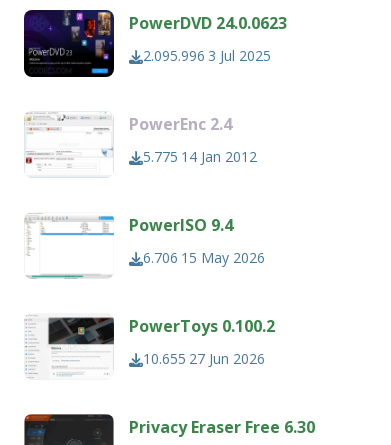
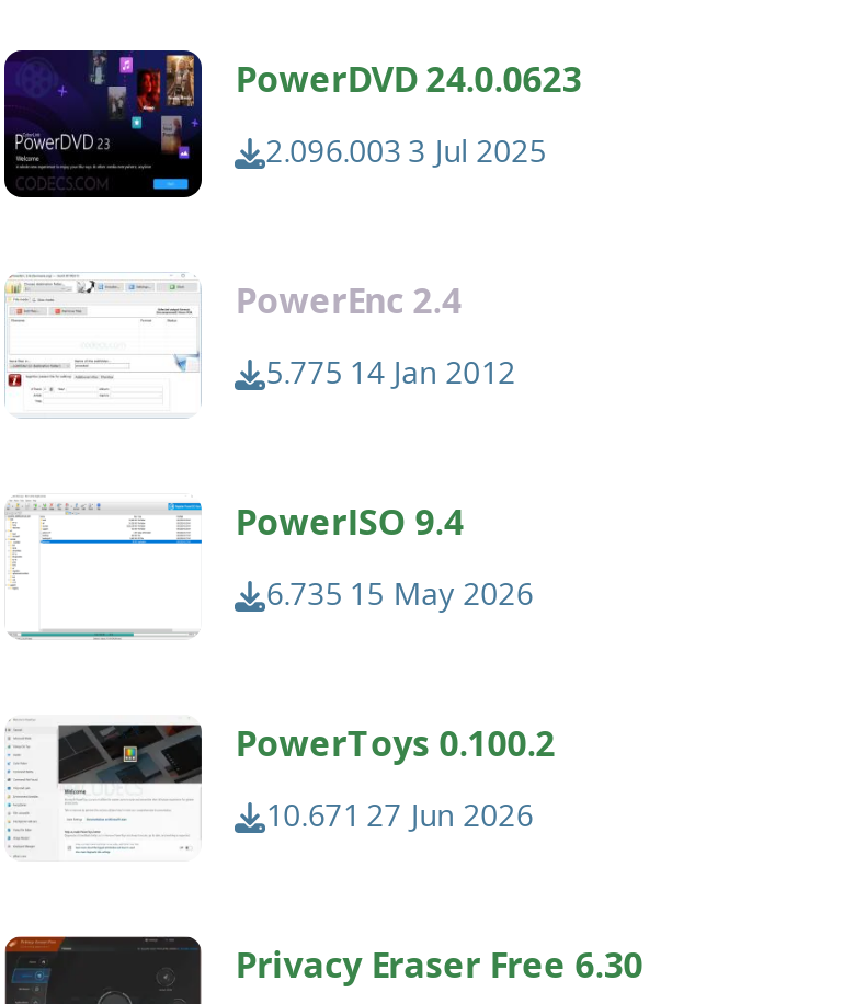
- 2.095.996 3 Jul 2025
+ 2.096.003 3 Jul 2025

- 6.706 15 May 2026
+ 6.735 15 May 2026

- 10.655 27 Jun 2026
+ 10.671 27 Jun 2026
